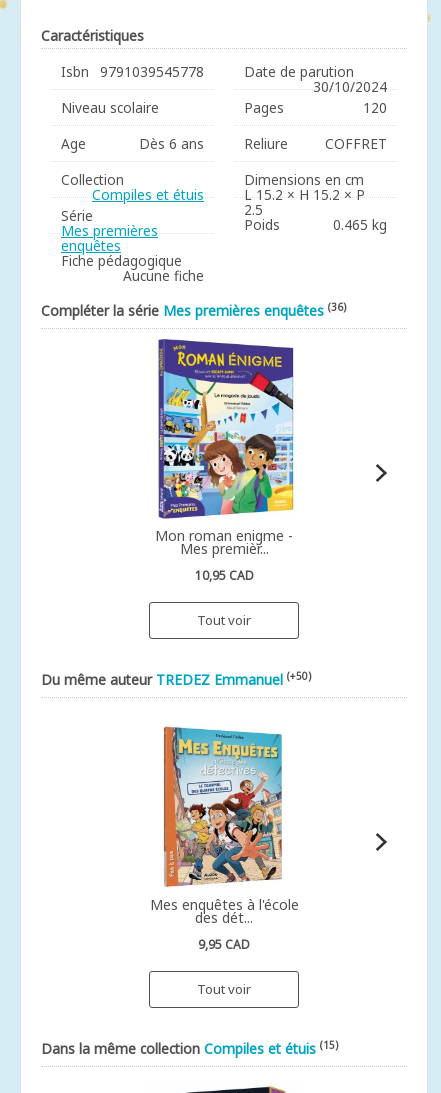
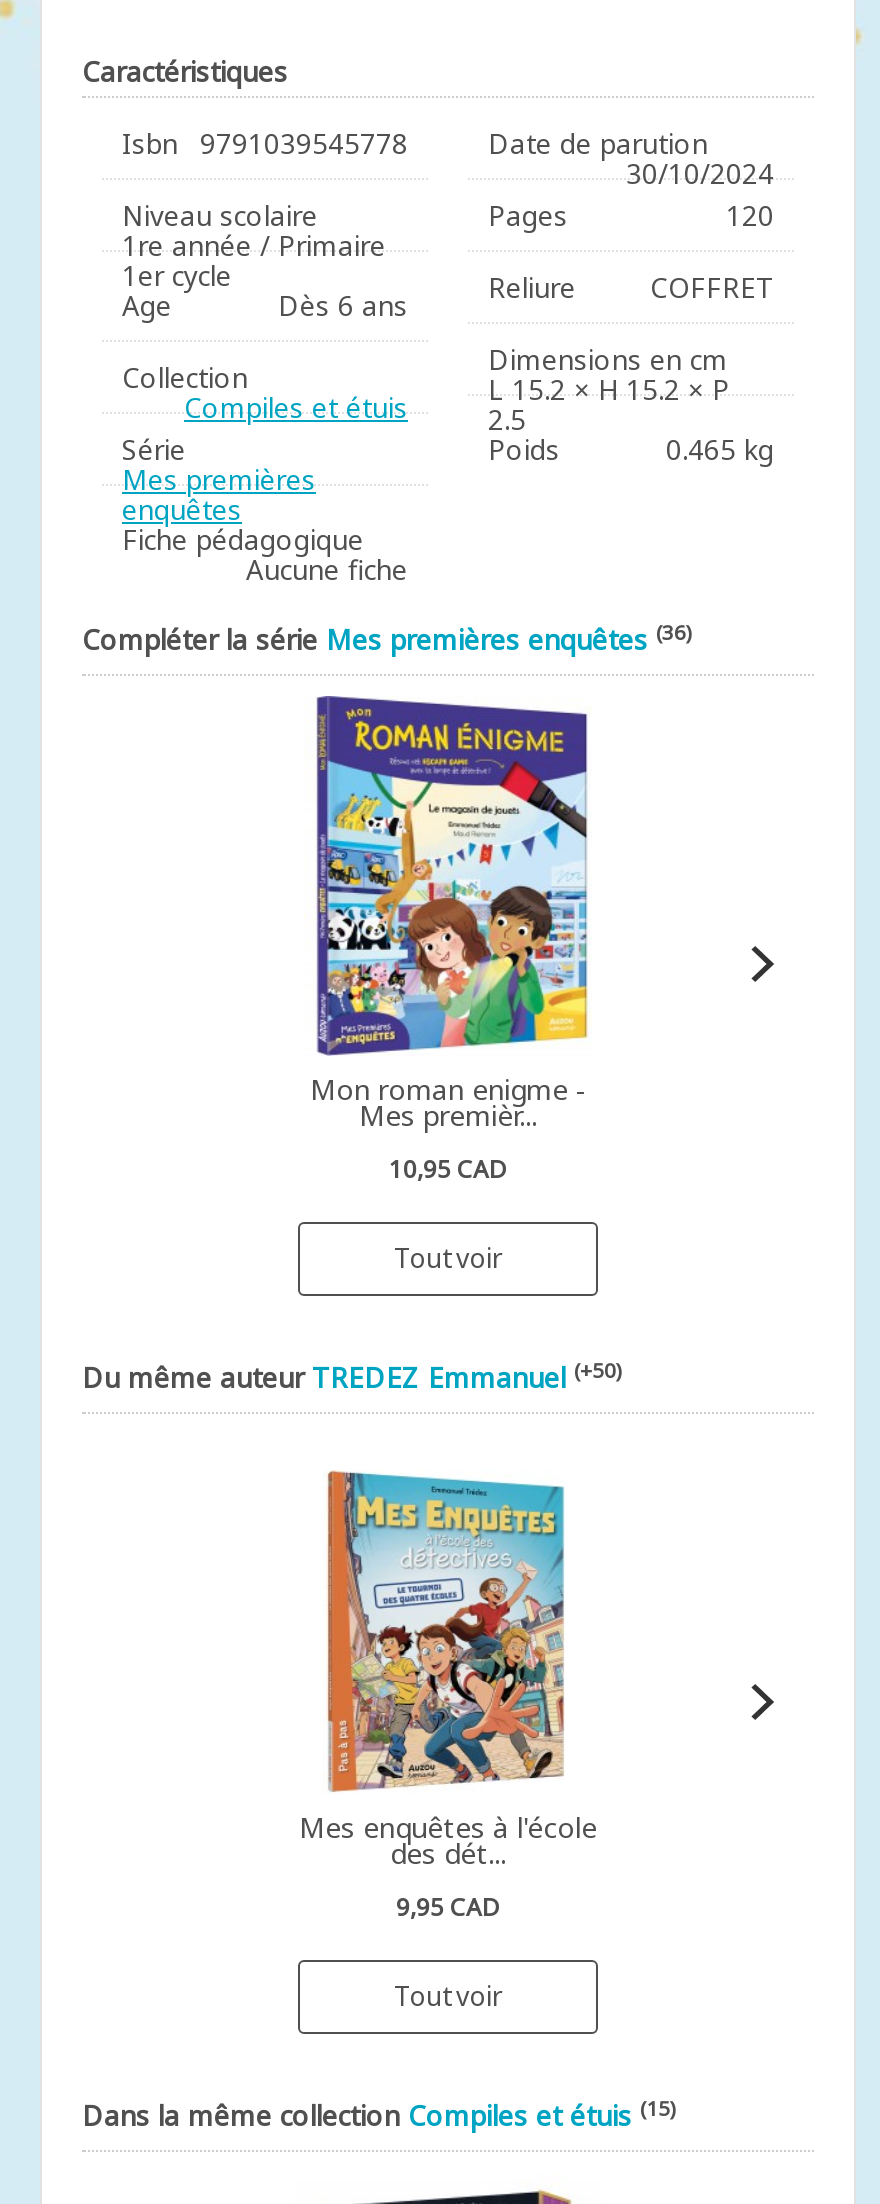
+ 1re année / Primaire
+ 1er cycle
